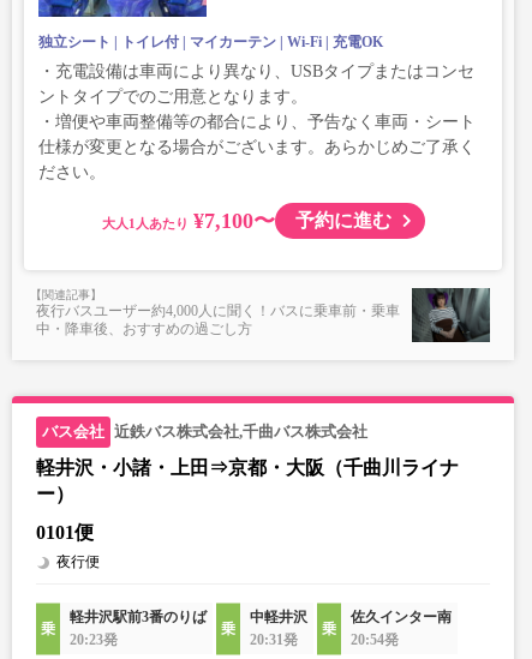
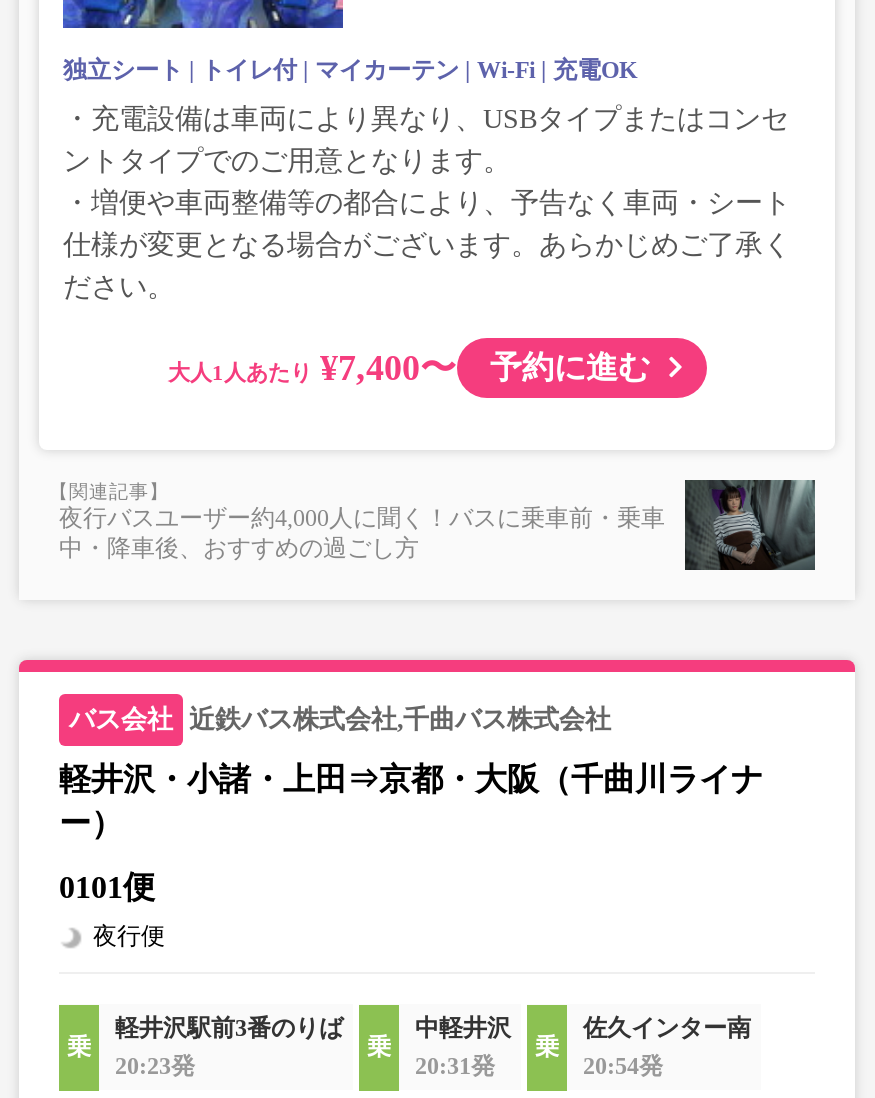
- ¥7,100〜 予約に進む
+ ¥7,400〜 予約に進む
